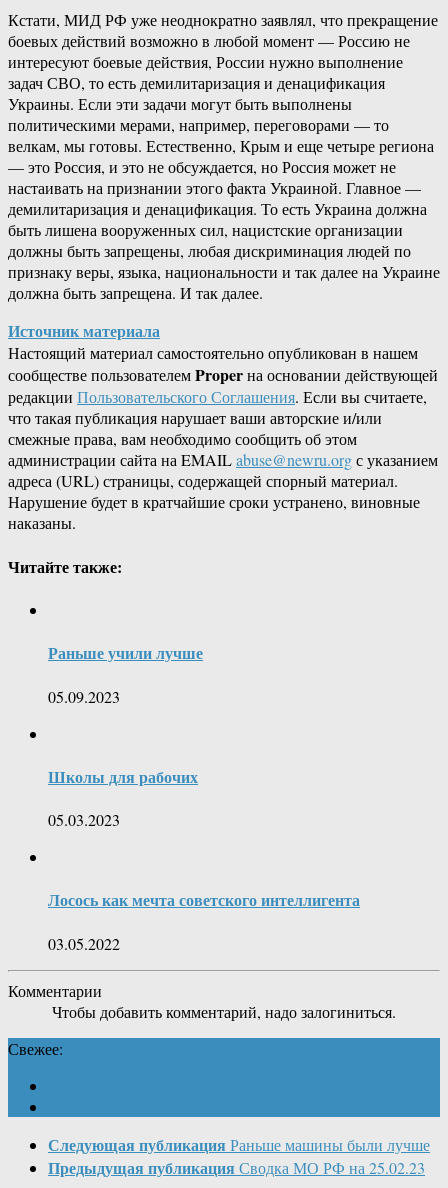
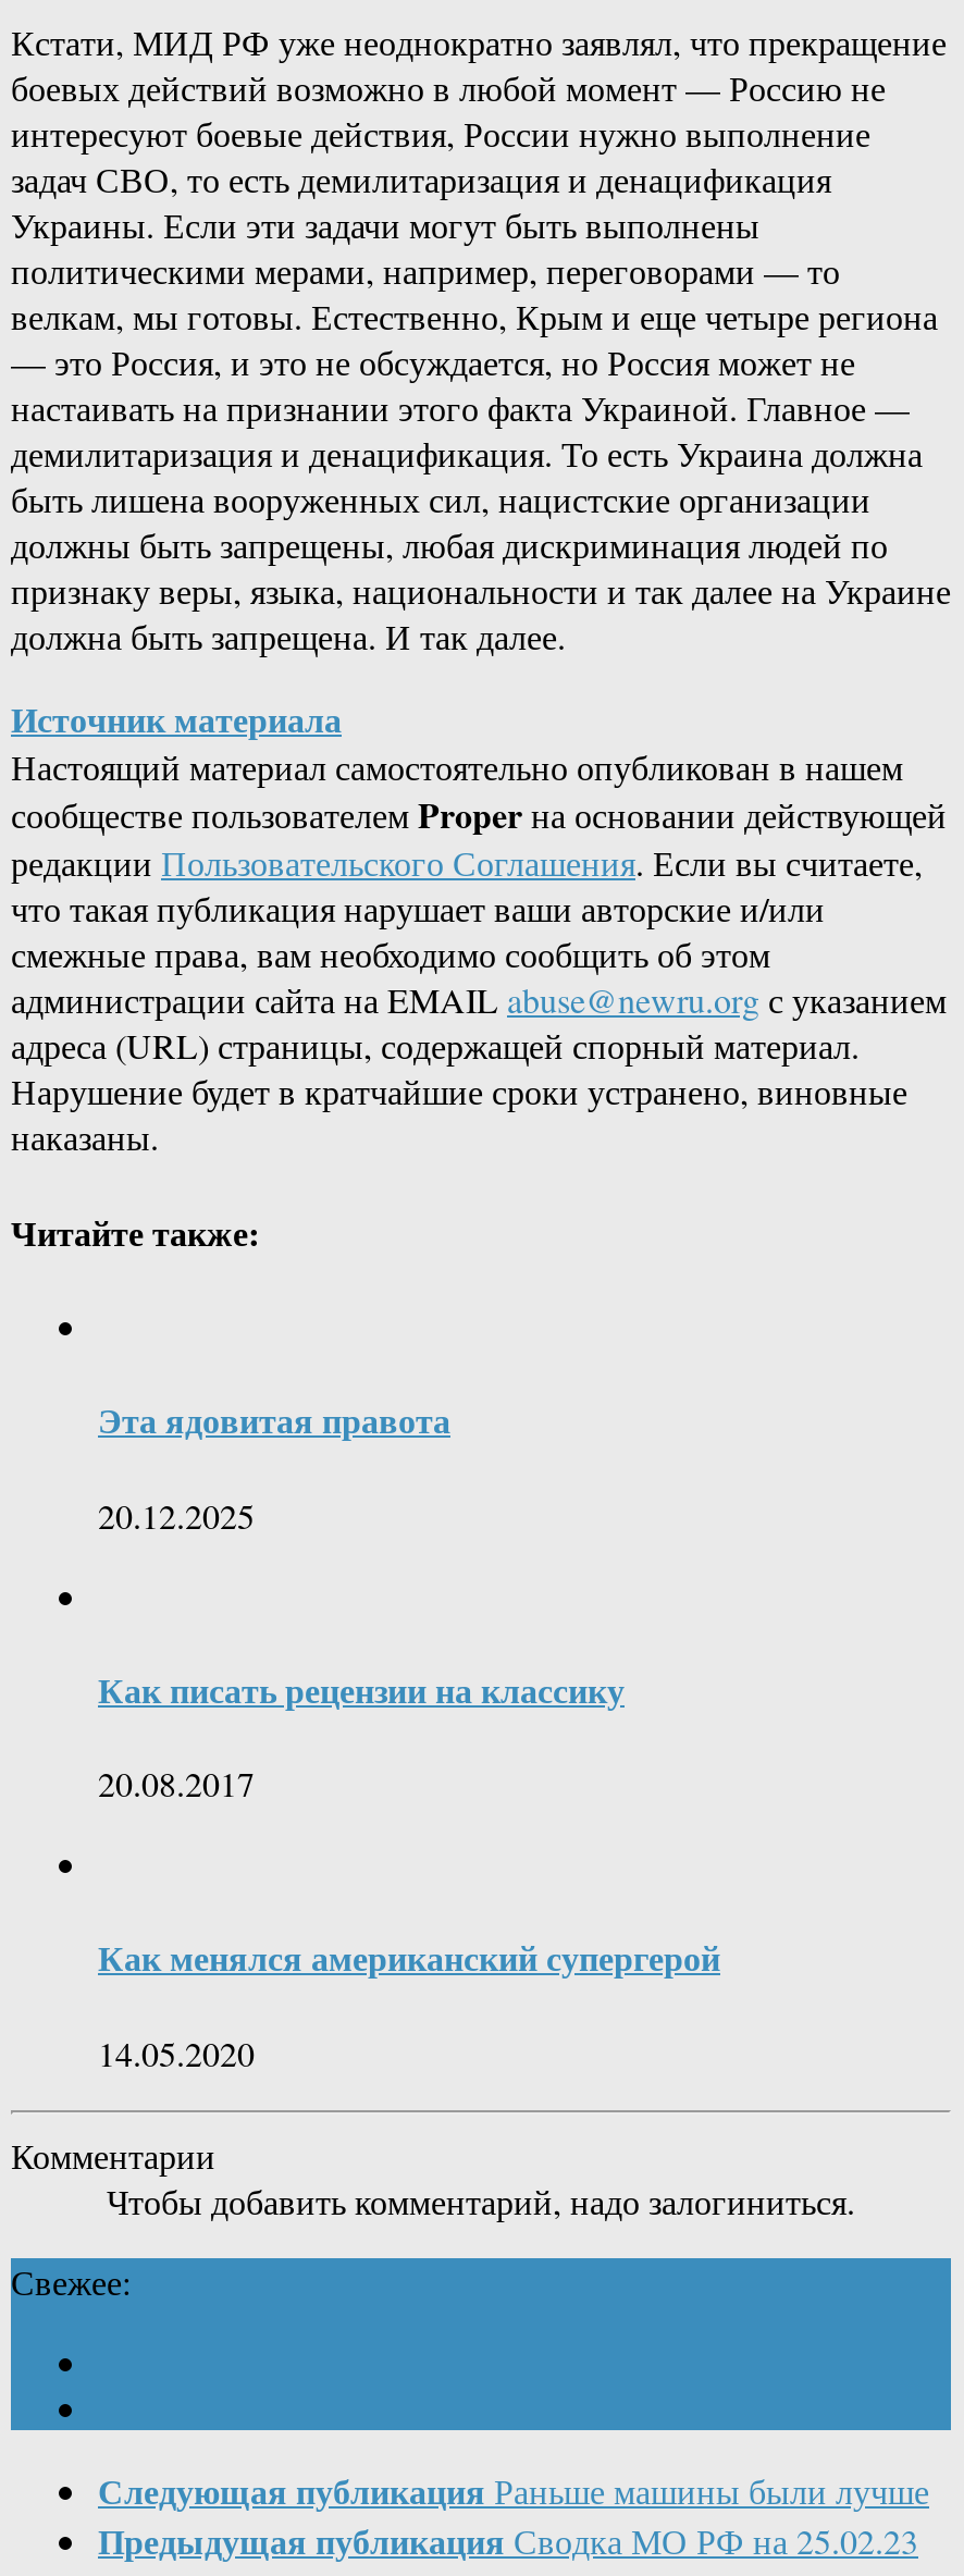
- Раньше учили лучше
+ Эта ядовитая правота

- 05.09.2023
+ 20.12.2025

- Школы для рабочих
+ Как писать рецензии на классику

- 05.03.2023
+ 20.08.2017

- Лосось как мечта советского интеллигента
+ Как менялся американский супергерой

- 03.05.2022
+ 14.05.2020
